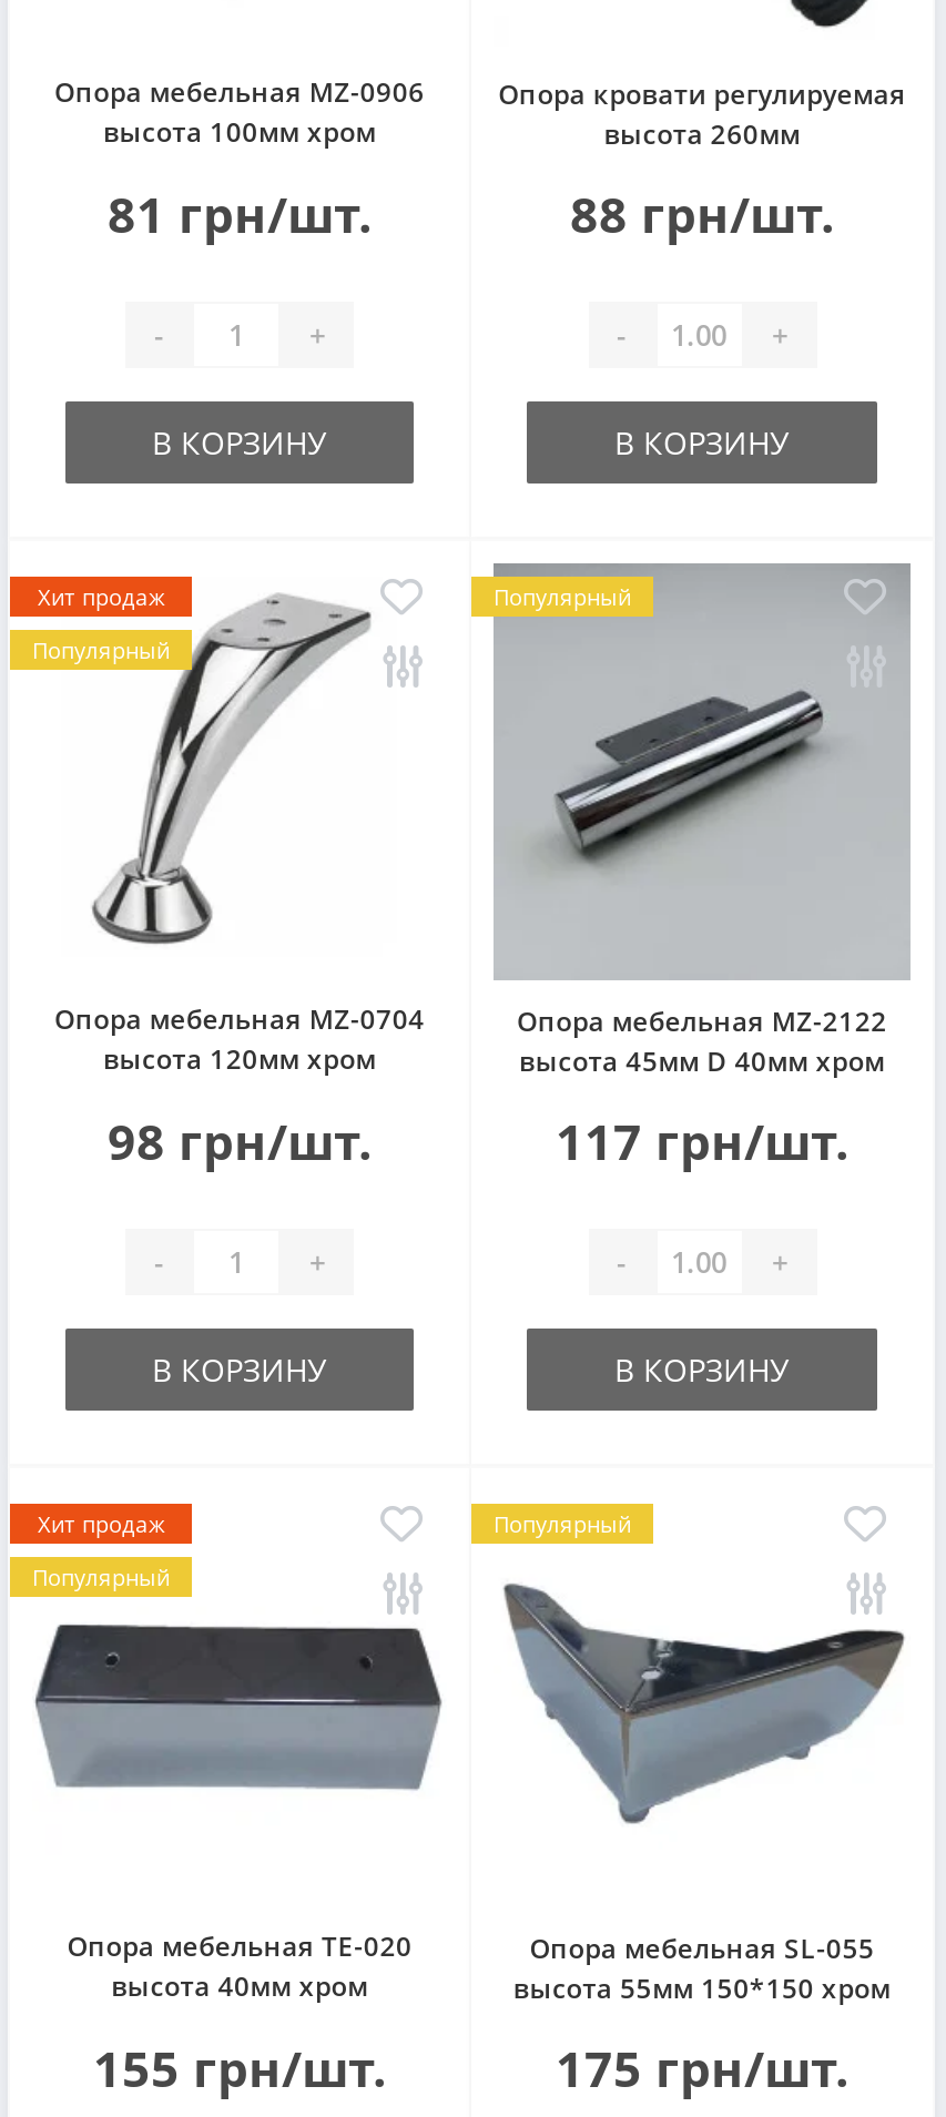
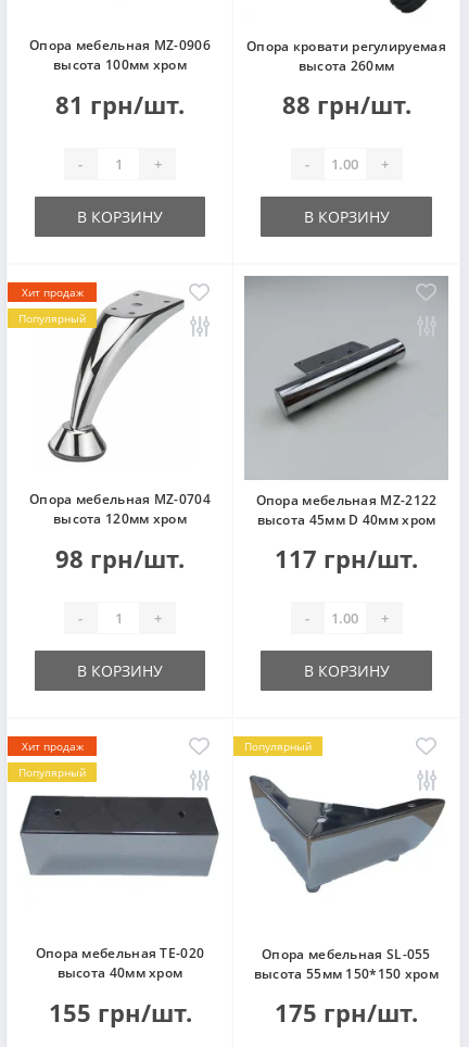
- Популярный
